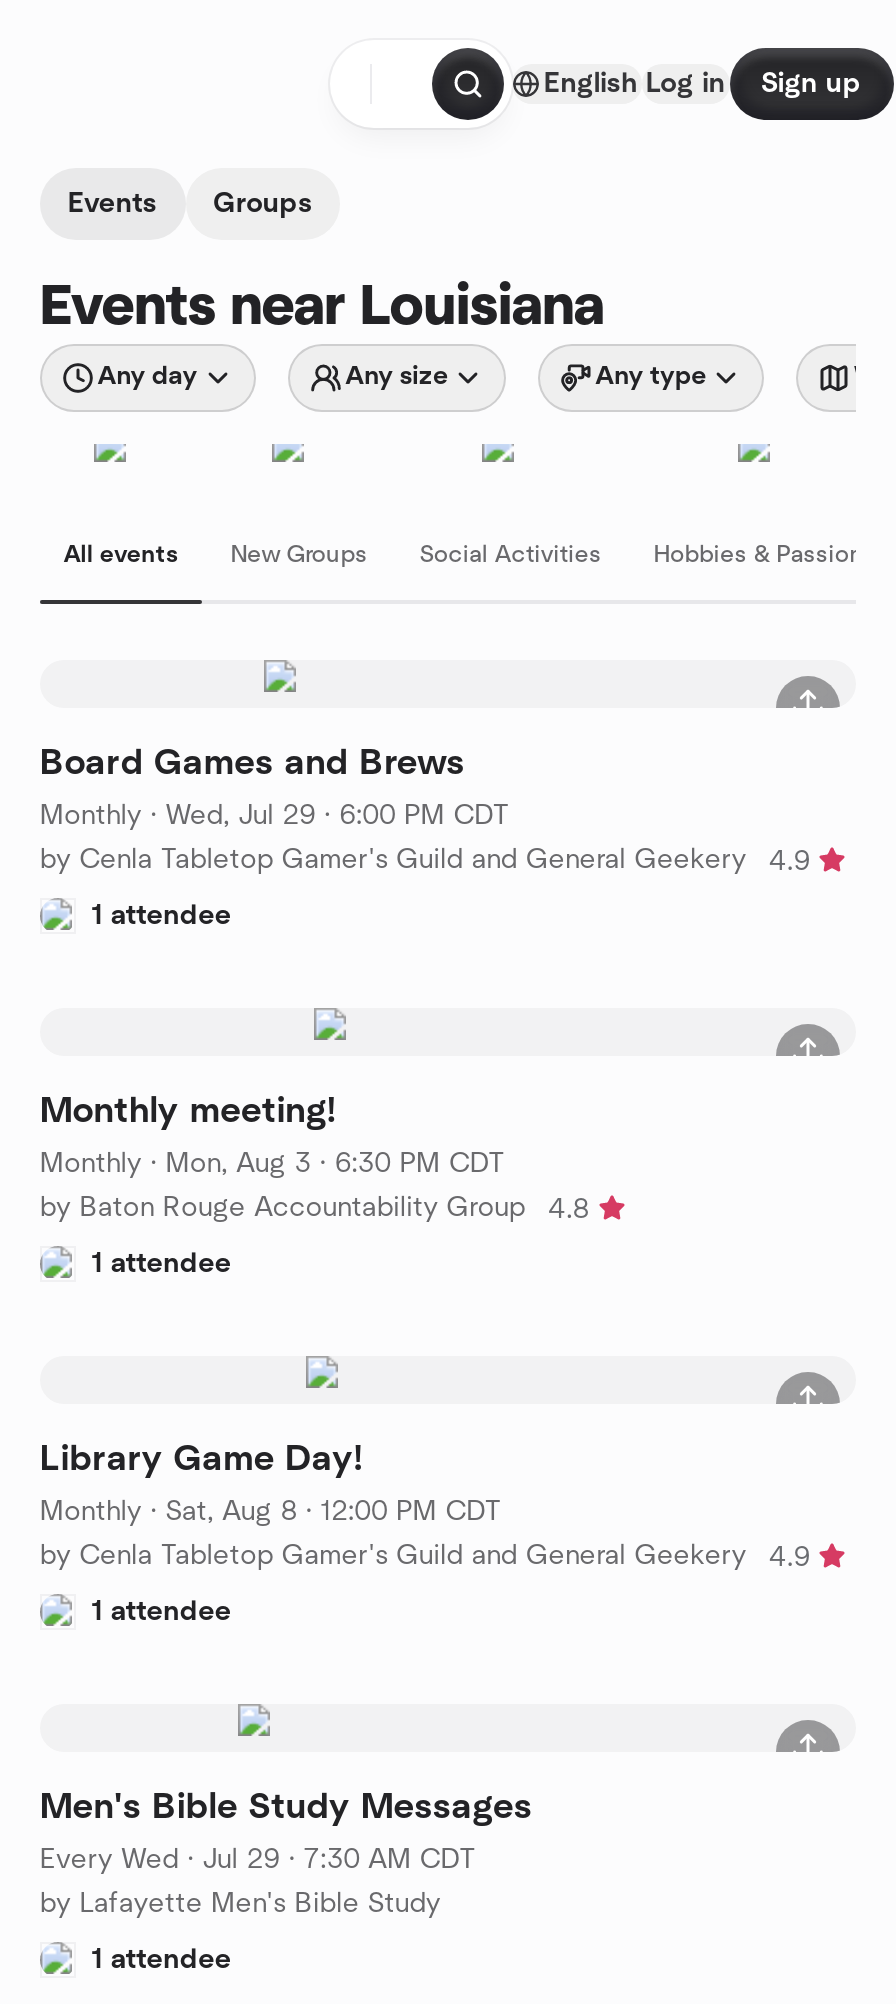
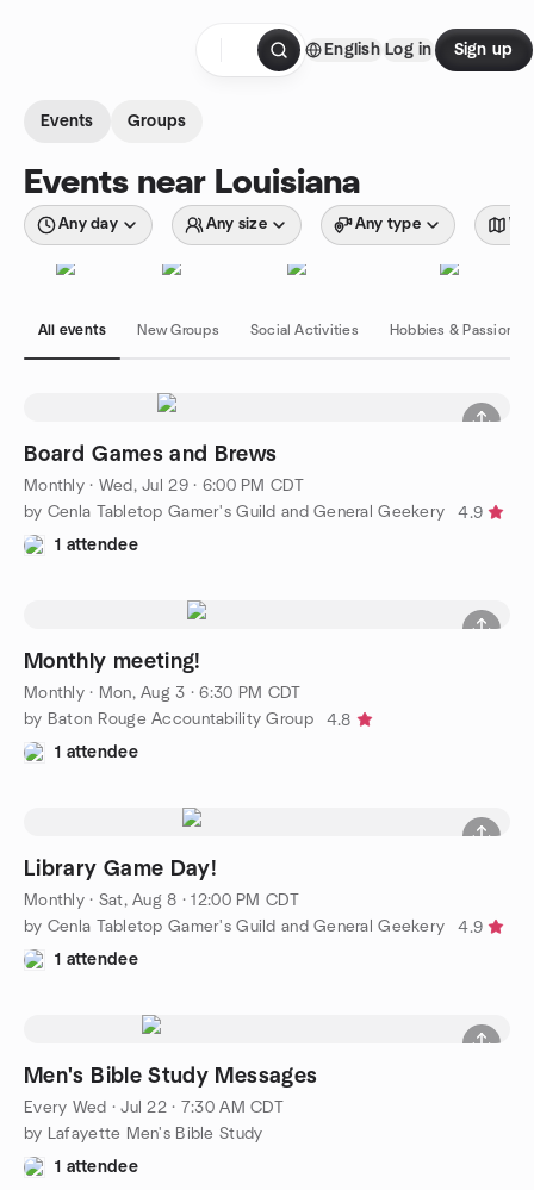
- Every Wed · Jul 29 · 7:30 AM CDT
+ Every Wed · Jul 22 · 7:30 AM CDT
